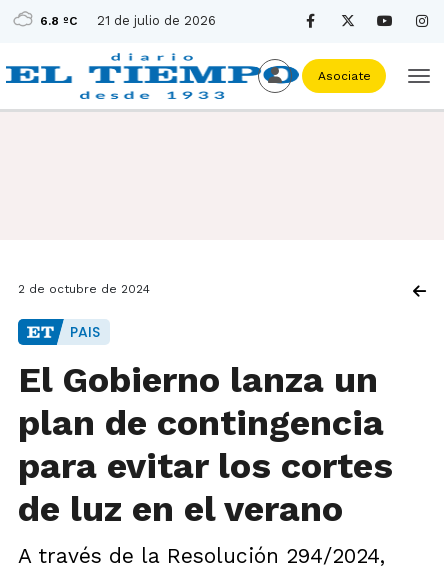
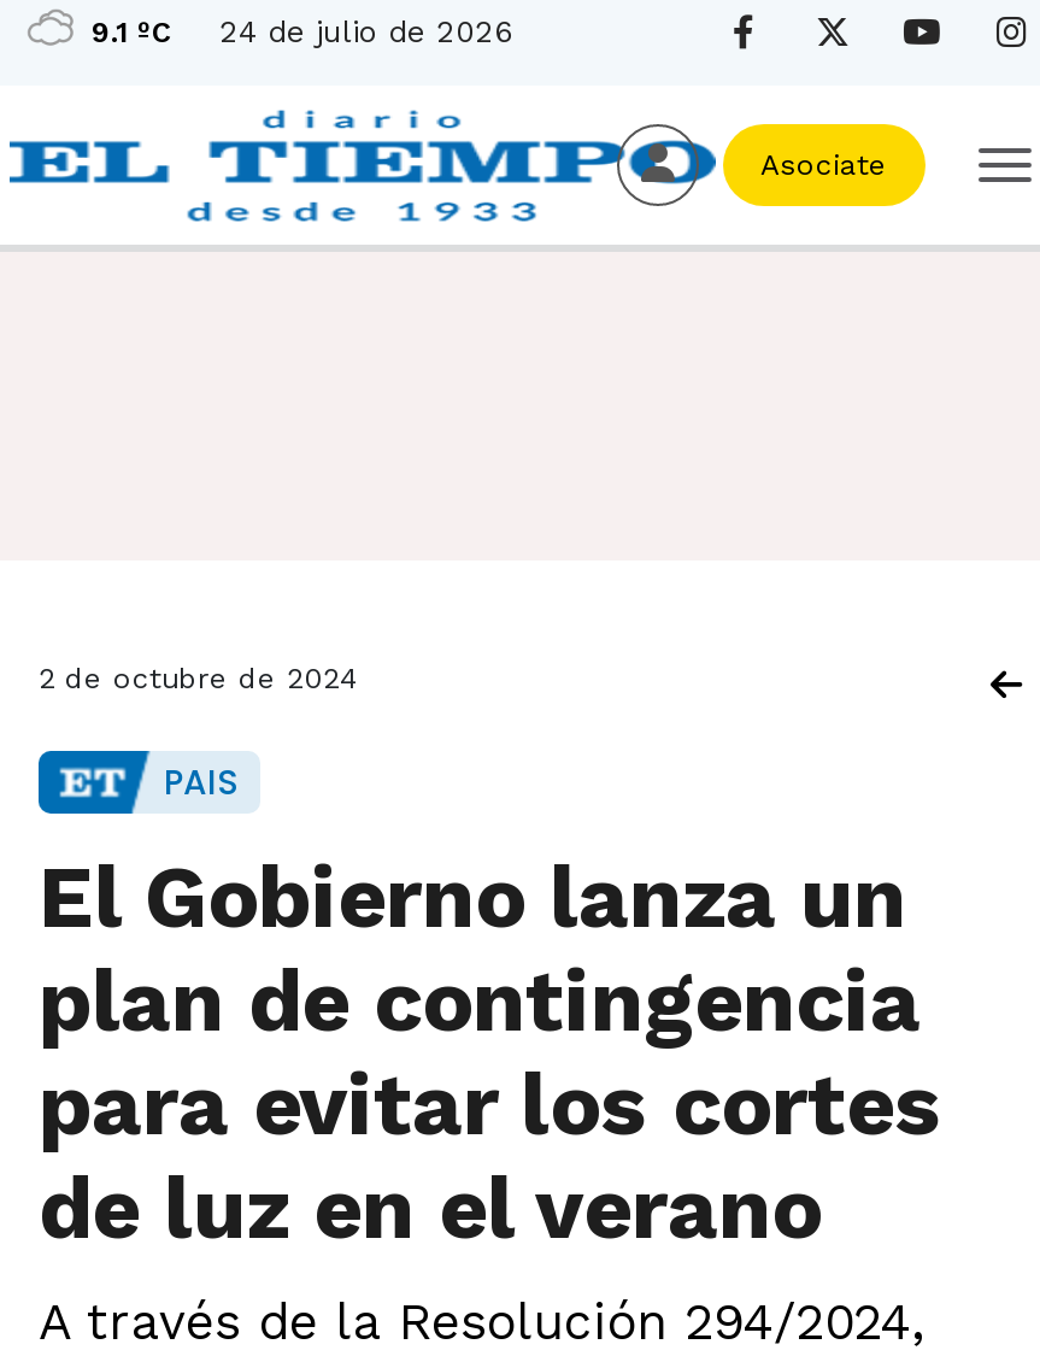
- 6.8 ºC
+ 9.1 ºC

- 21 de julio de 2026
+ 24 de julio de 2026
